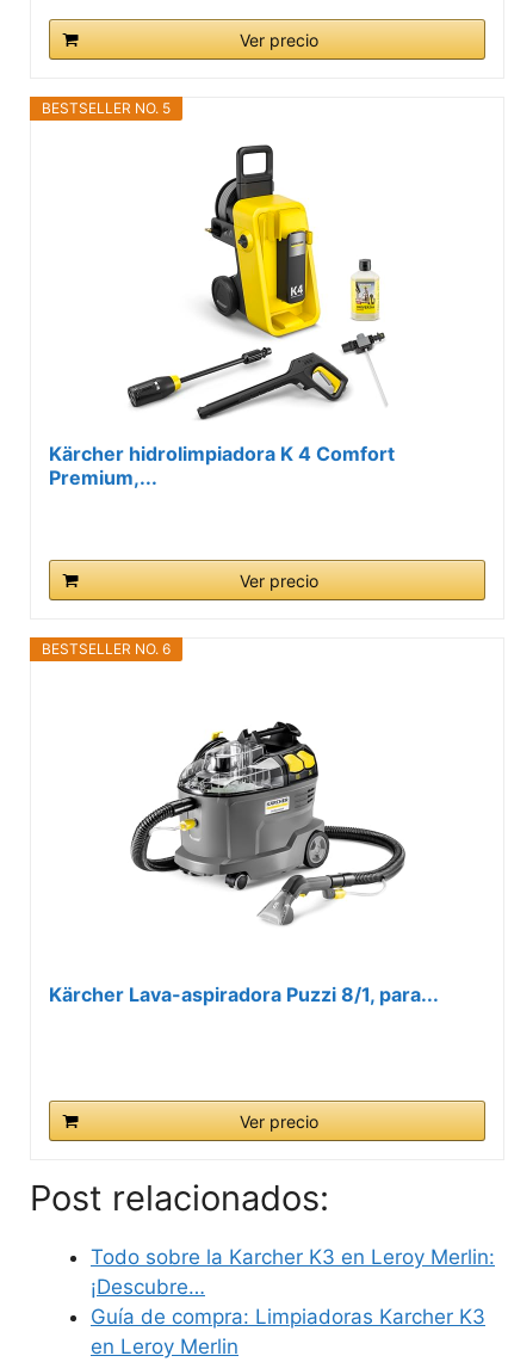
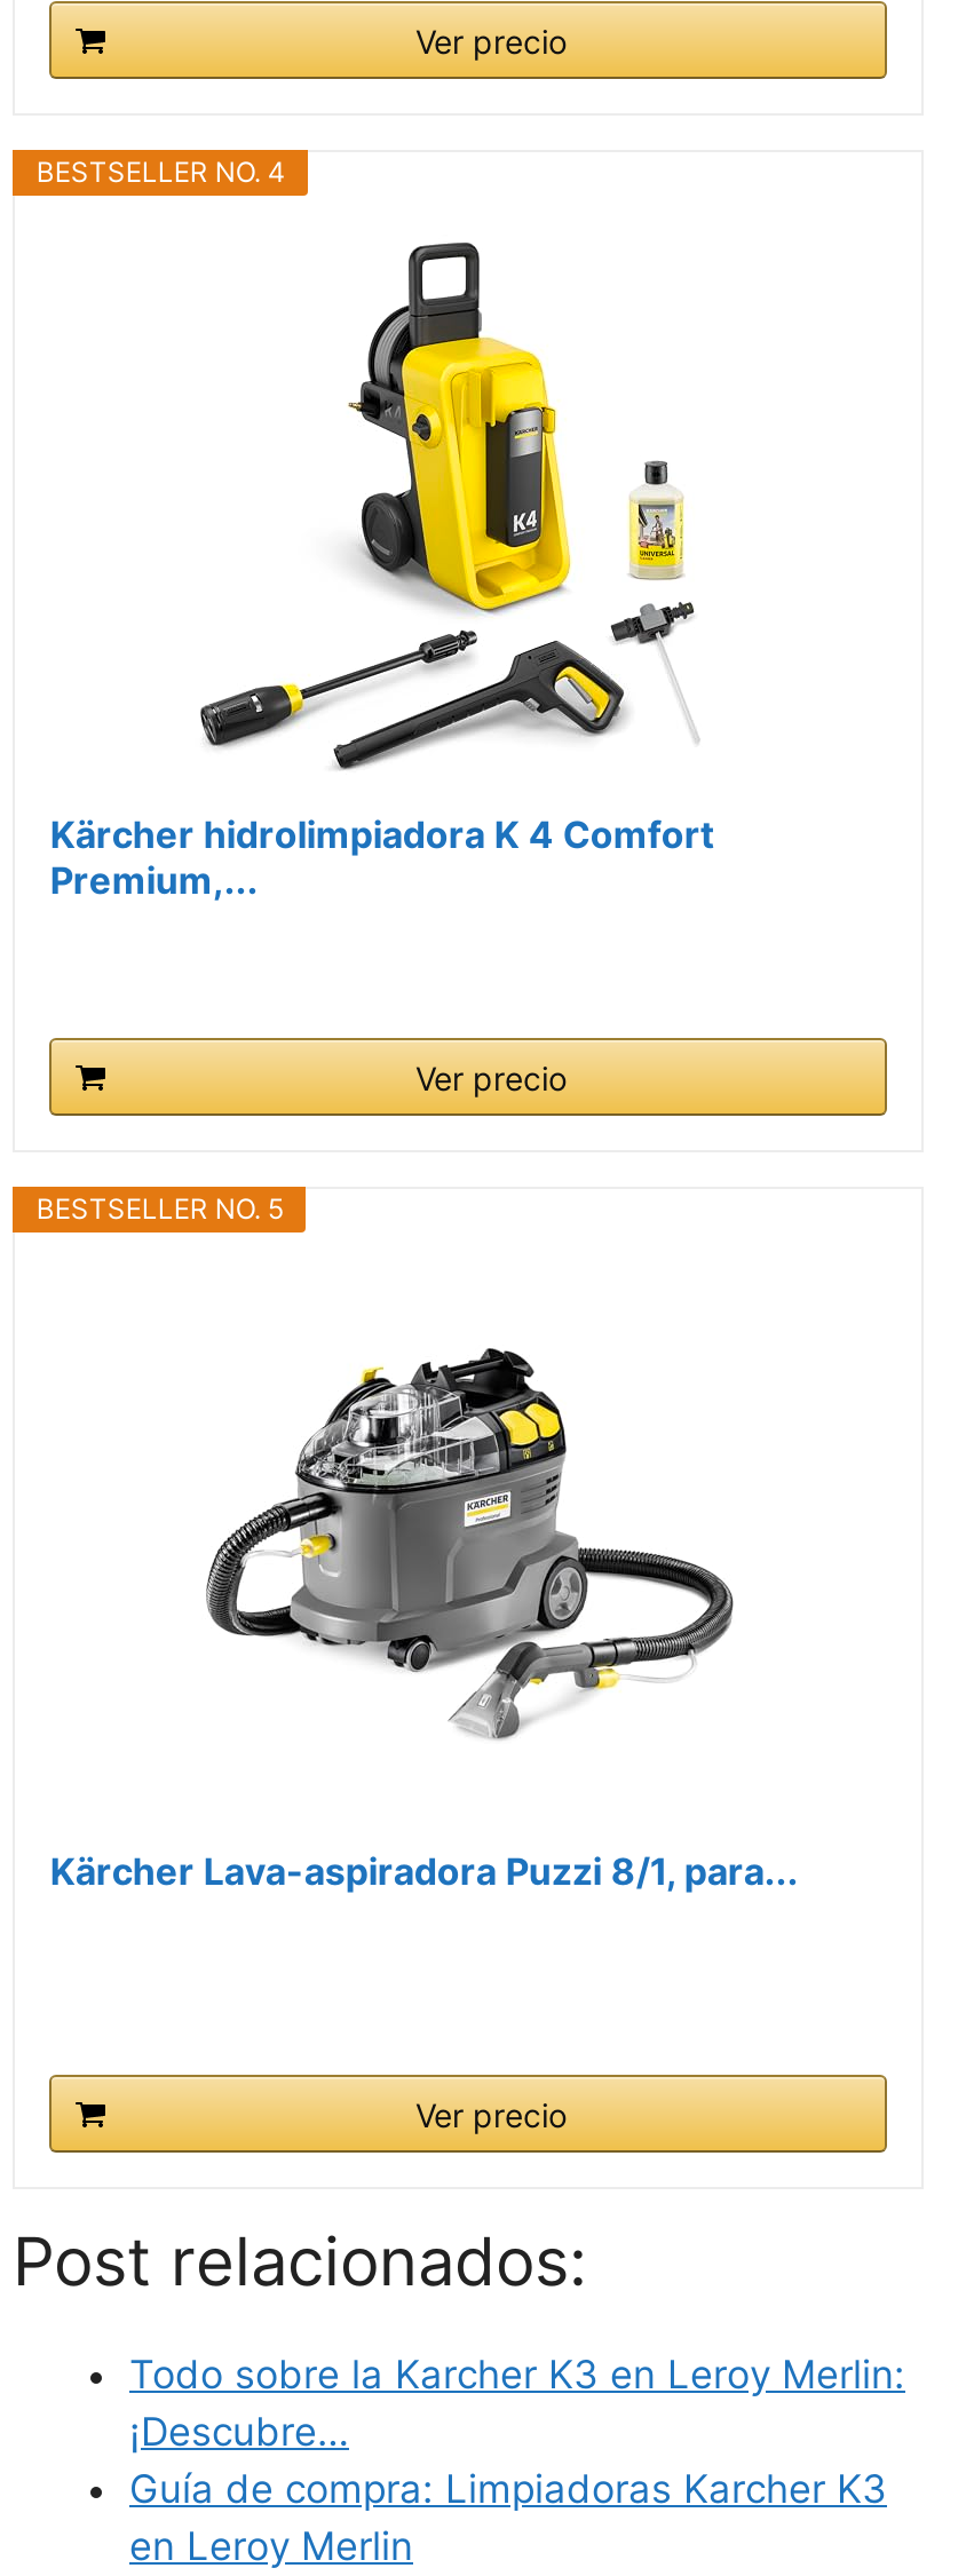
+ BESTSELLER NO. 4

moved down: BESTSELLER NO. 5

- BESTSELLER NO. 6
